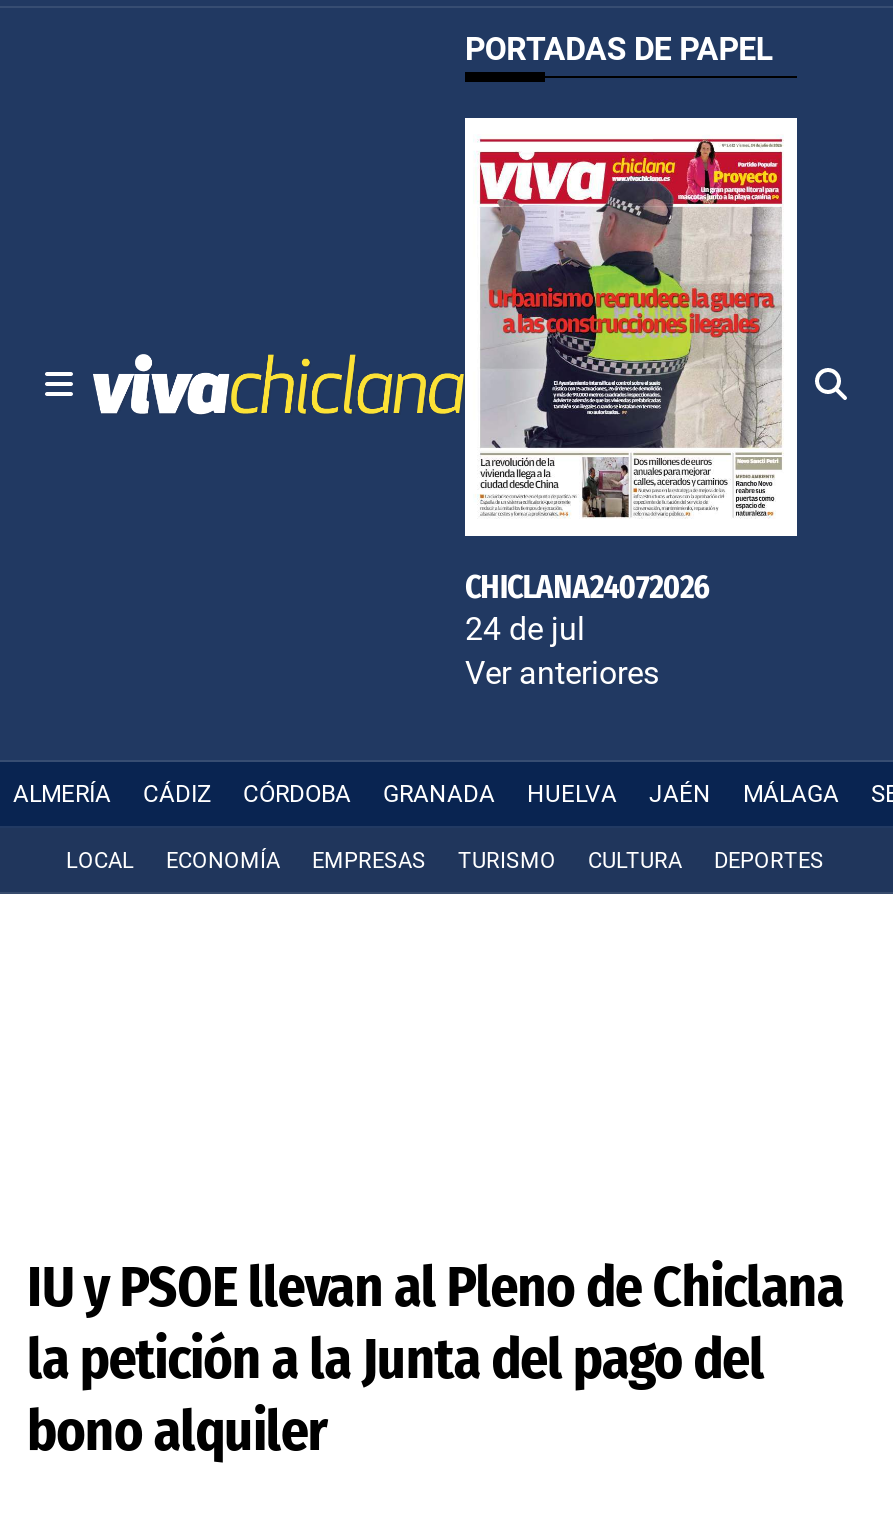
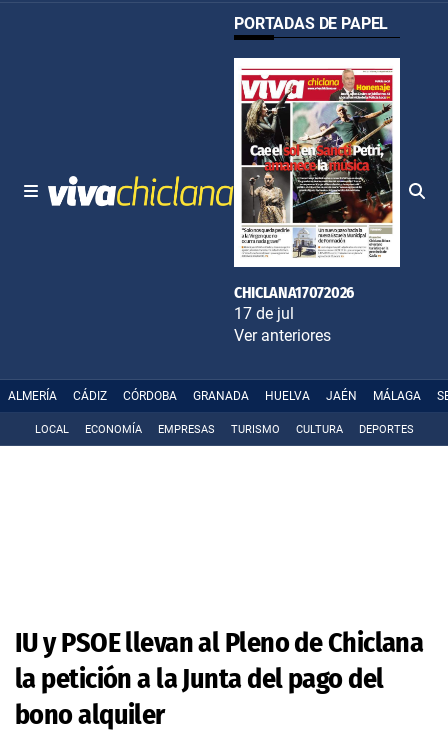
- [image]
- CHICLANA24072026
- 24 de jul
+ [image]
+ CHICLANA17072026
+ 17 de jul
